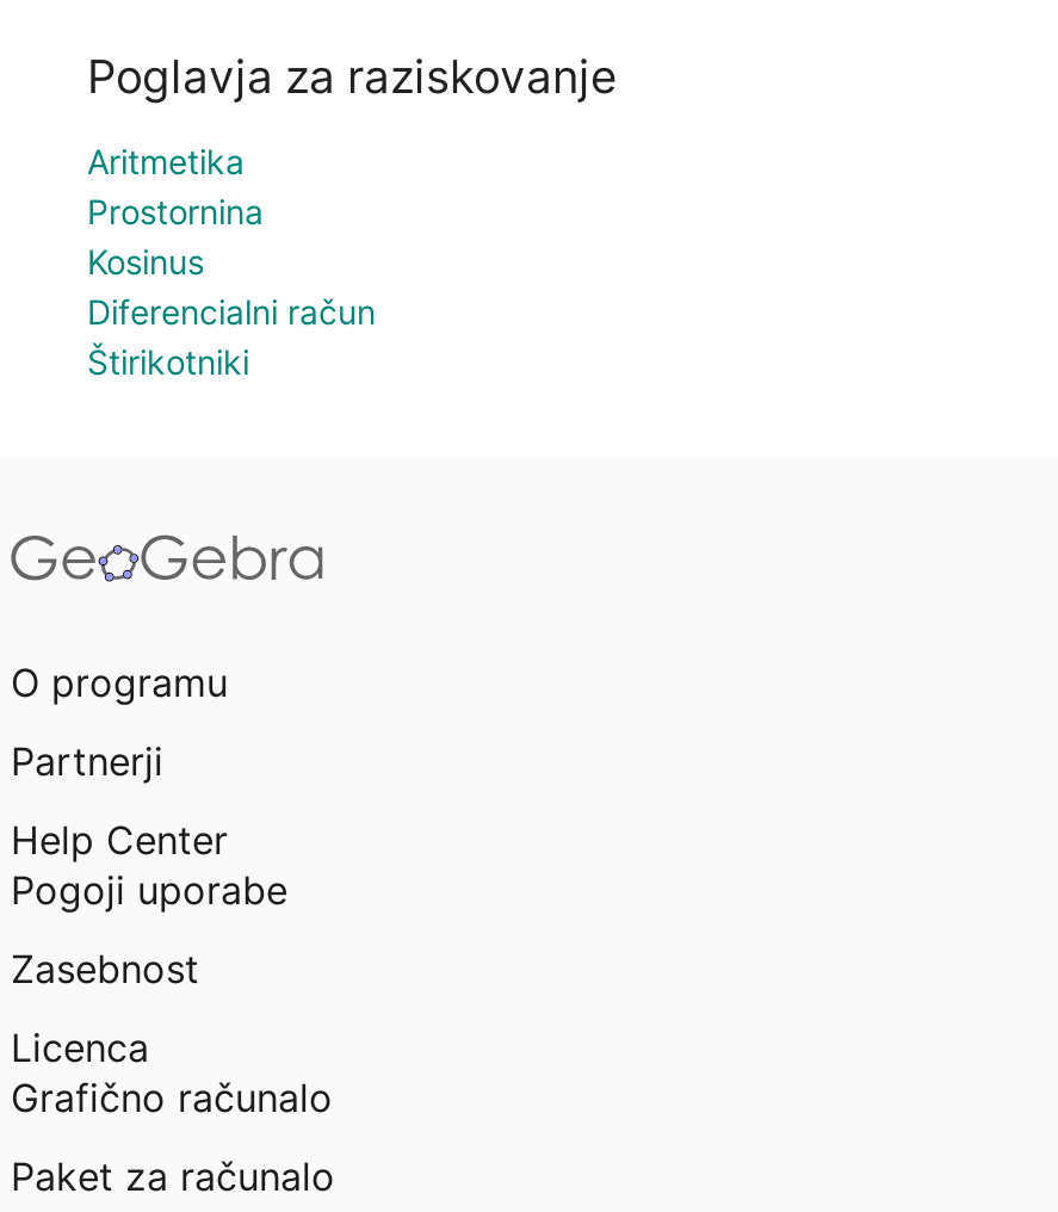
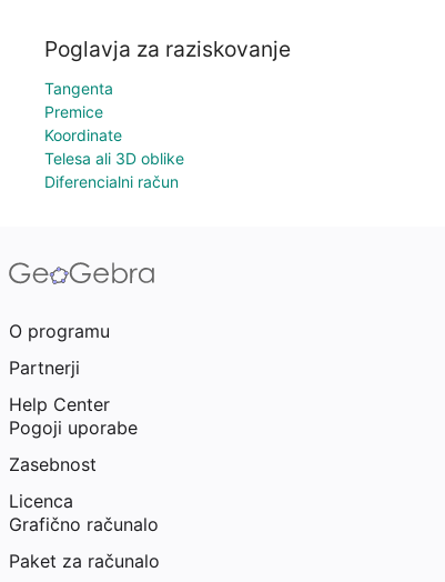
- Aritmetika
- Prostornina
- Kosinus
+ Tangenta
+ Premice
+ Koordinate
+ Telesa ali 3D oblike

moved down: Diferencialni račun

- Štirikotniki
